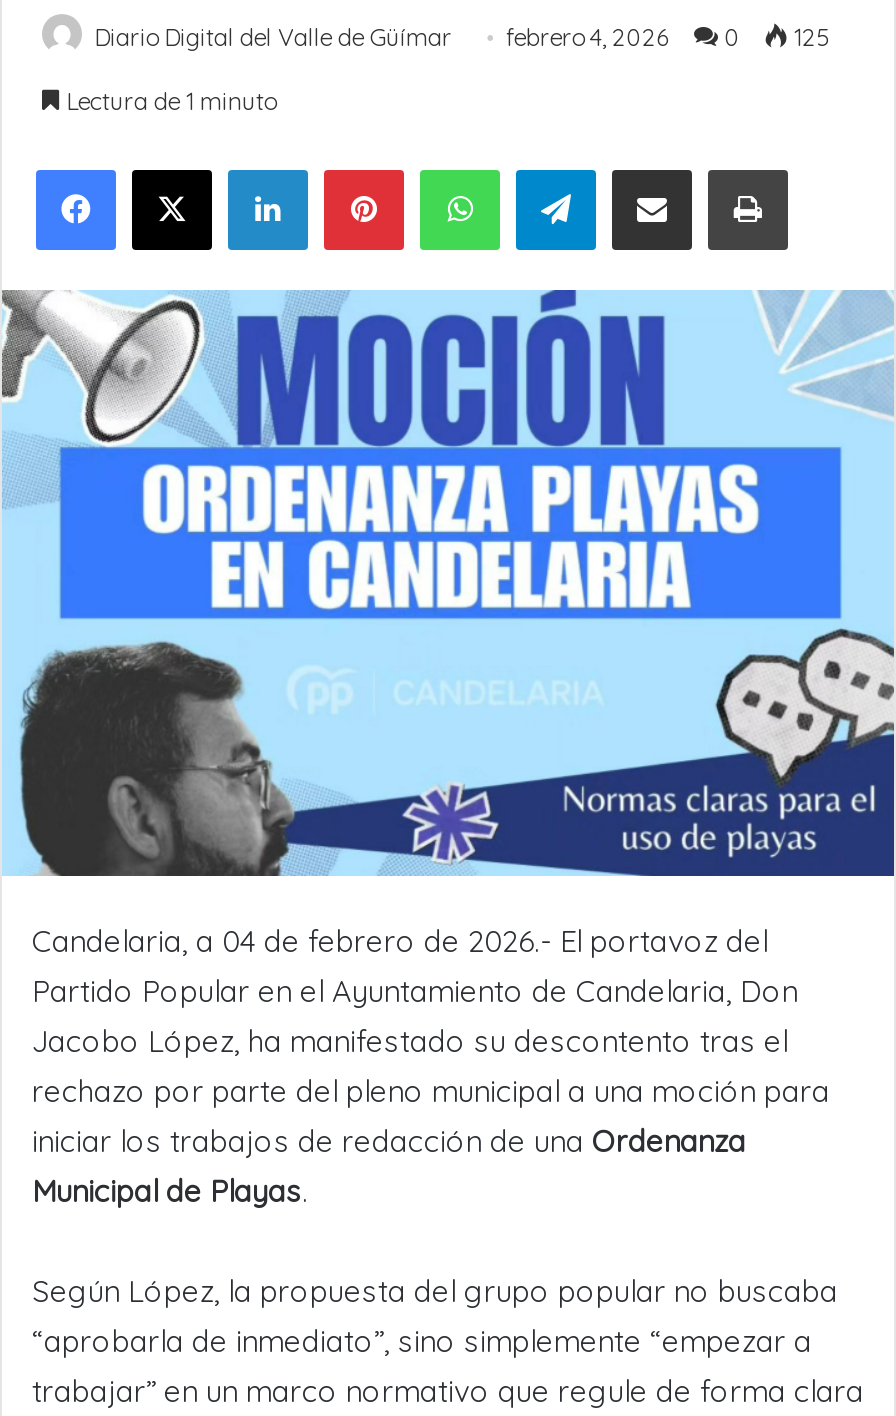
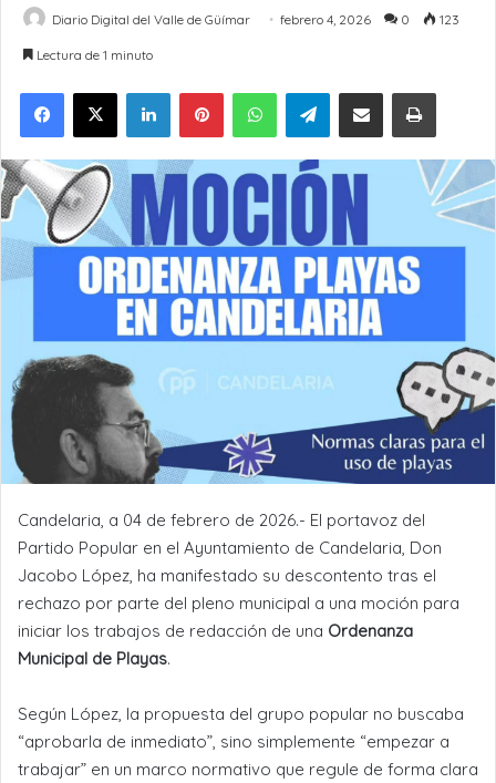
- Diario Digital del Valle de Güímar febrero 4, 2026 0 125
+ Diario Digital del Valle de Güímar febrero 4, 2026 0 123
